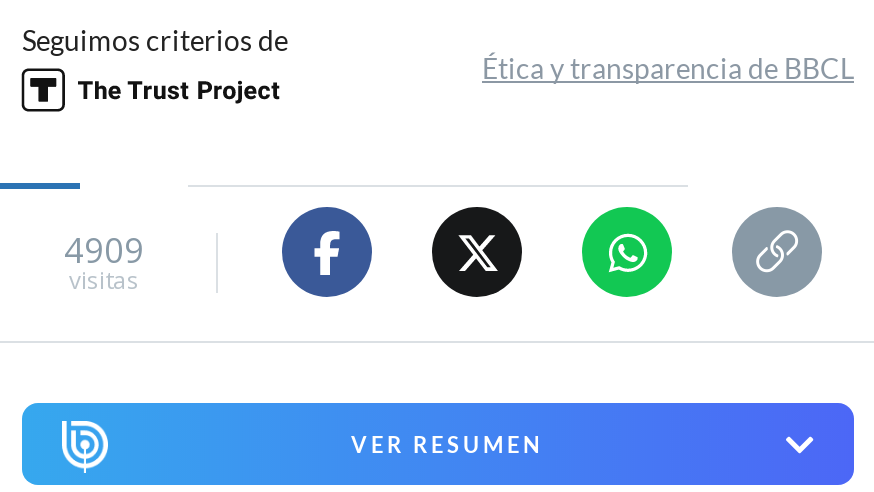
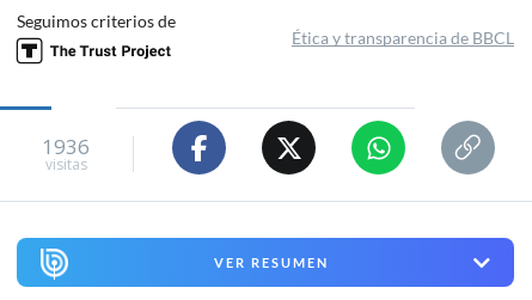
- 4909
+ 1936
